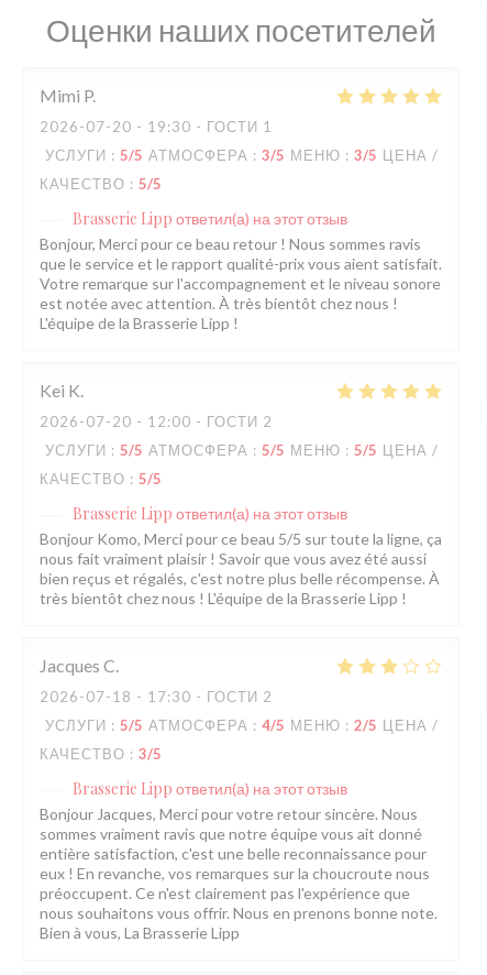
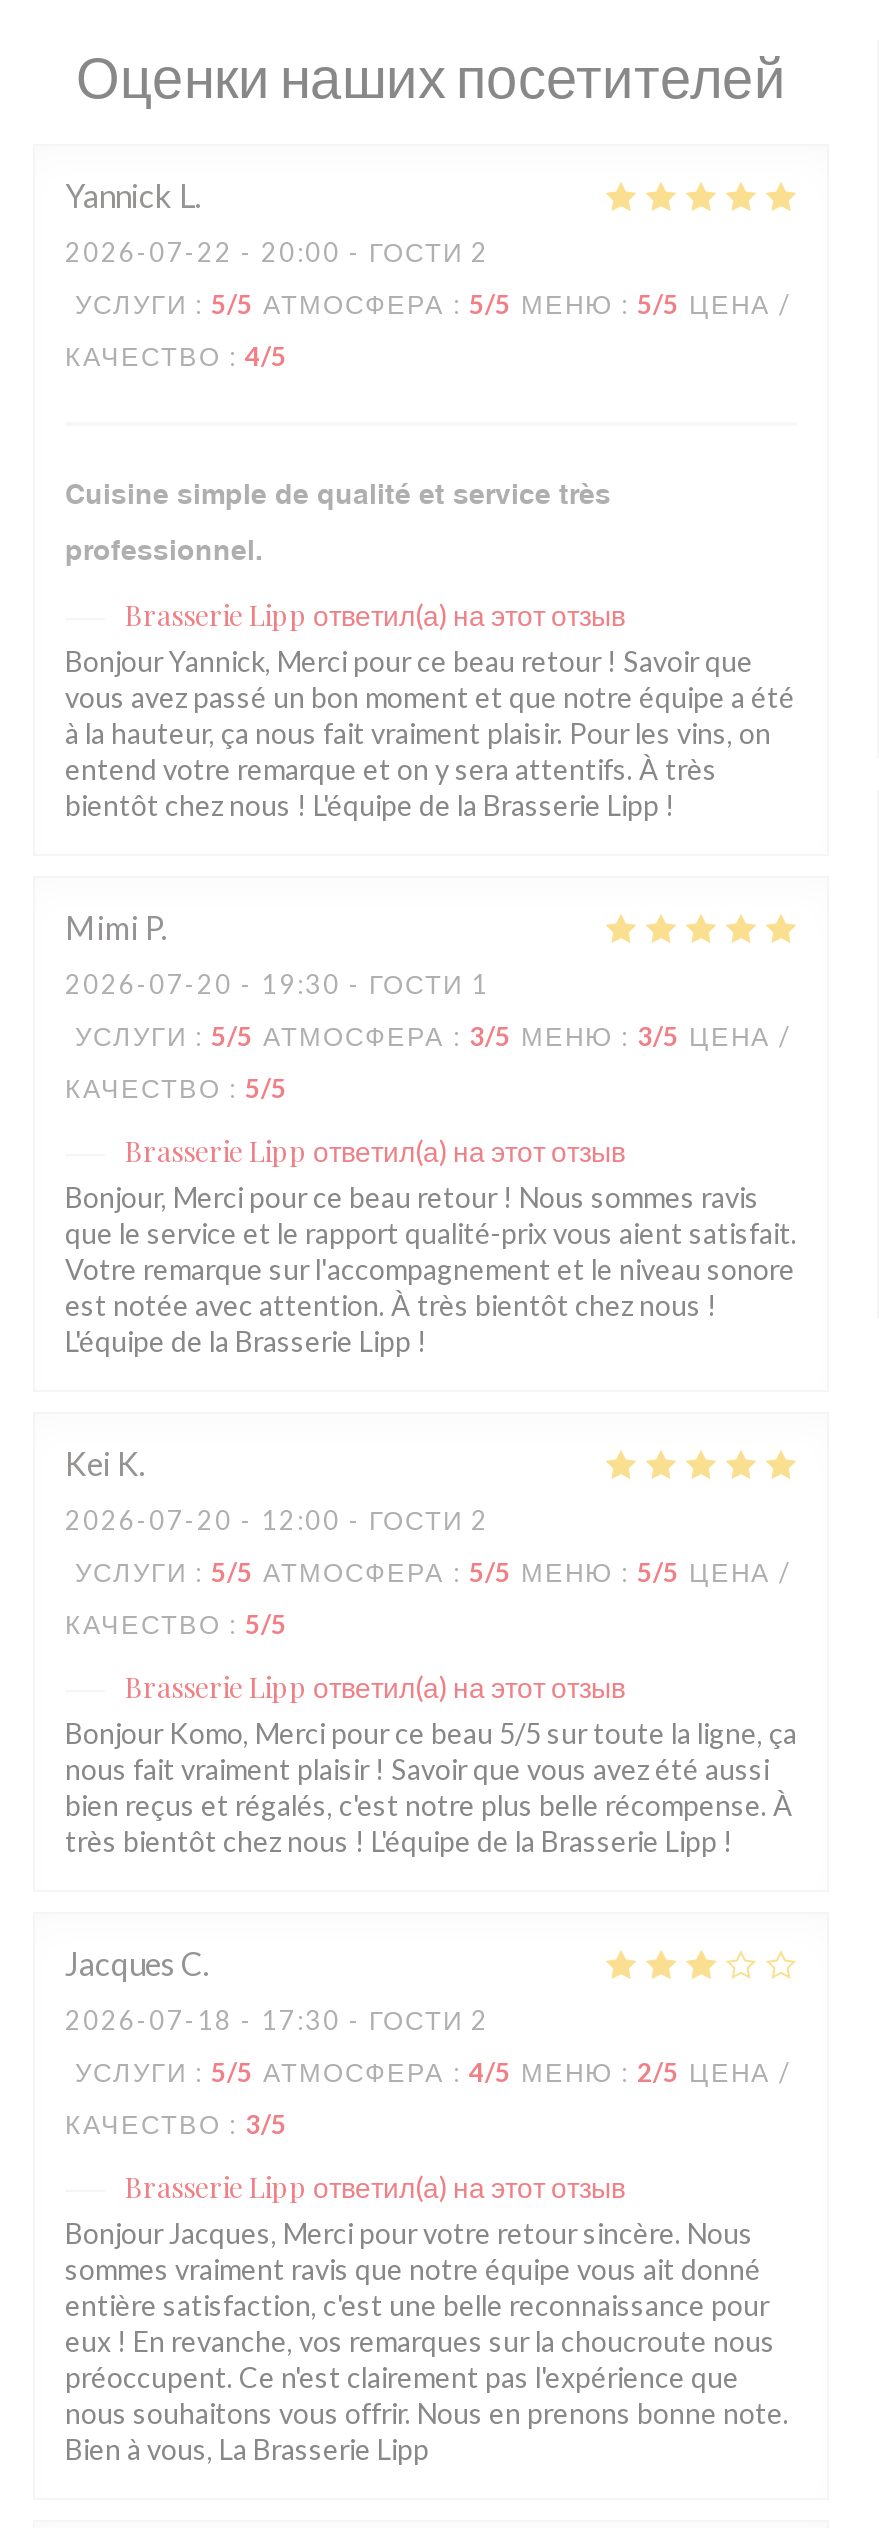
+ Yannick L
+ 2026-07-22 - 20:00 - ГОСТИ 2
+ УСЛУГИ: 5/5 АТМОСФЕРА: 5/5 МЕНЮ: 5/5 ЦЕНА /
+ КАЧЕСТВО: 4/5

+ Cuisine simple de qualité et service très
+ professionnel.
+ Brasserie Lipp ответил(а) на этот отзыв
+ Bonjour Yannick, Merci pour ce beau retour ! Savoir que
+ vous avez passé un bon moment et que notre équipe a été
+ à la hauteur, ça nous fait vraiment plaisir. Pour les vins, on
+ entend votre remarque et on y sera attentifs. À très
+ bientôt chez nous ! L'équipe de la Brasserie Lipp !
